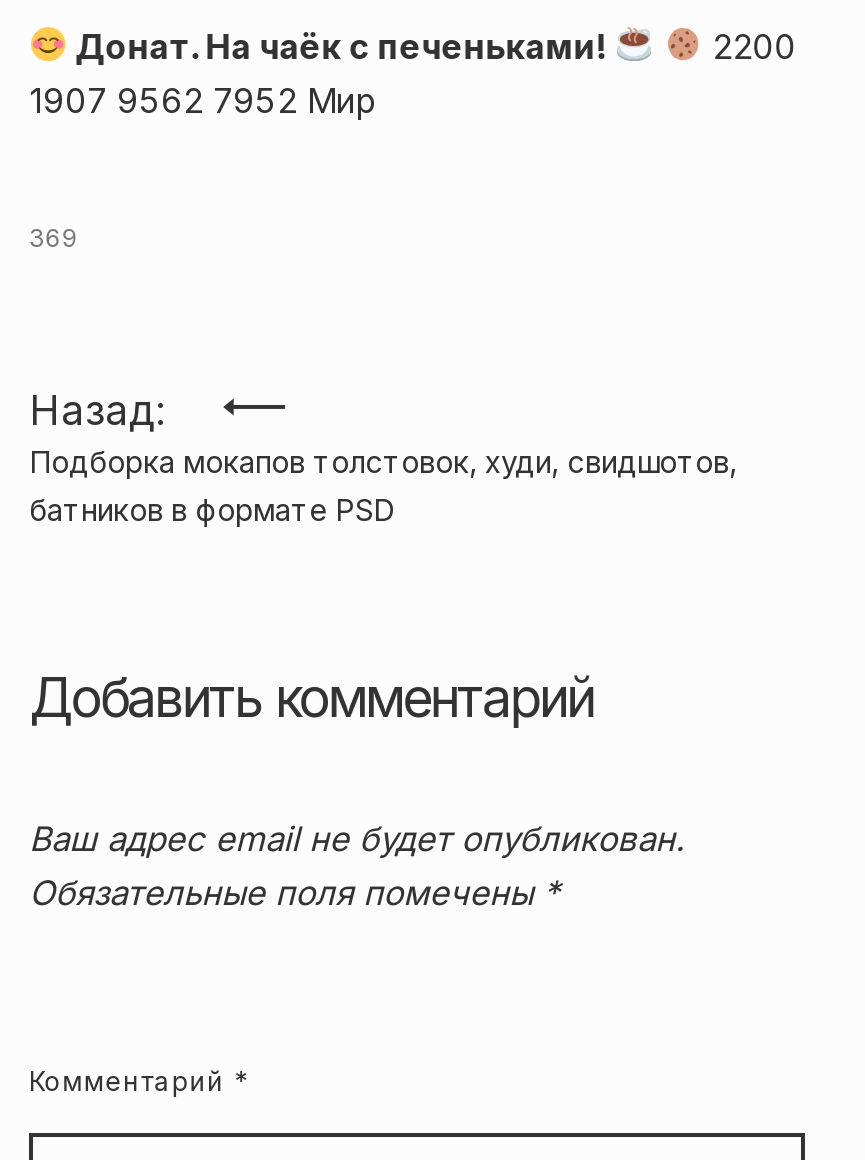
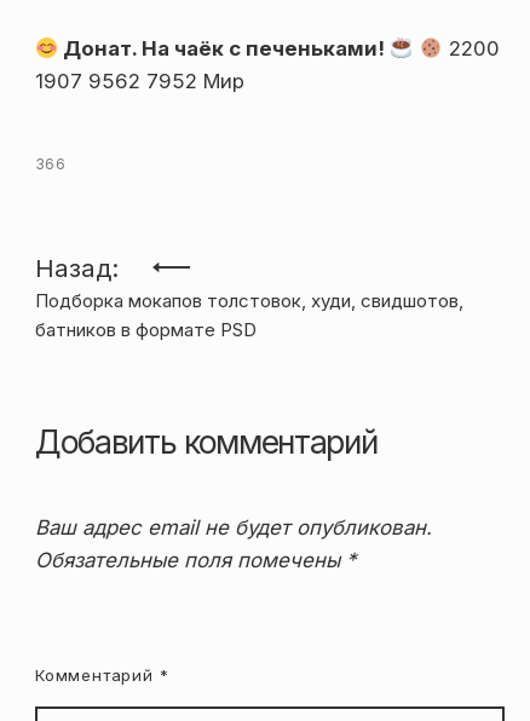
- 369
+ 366
